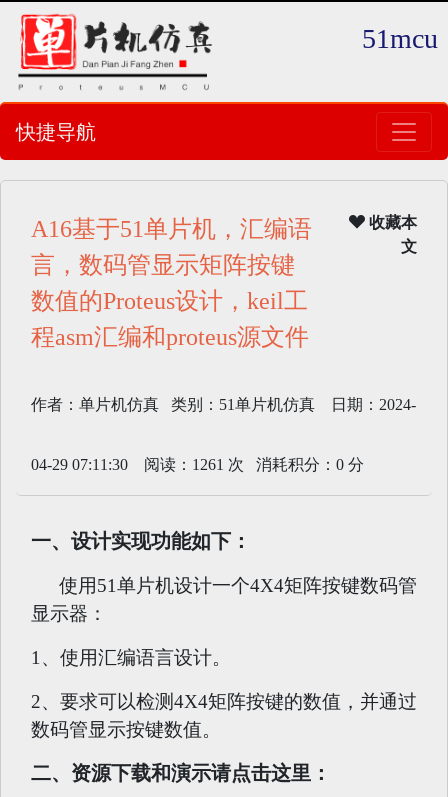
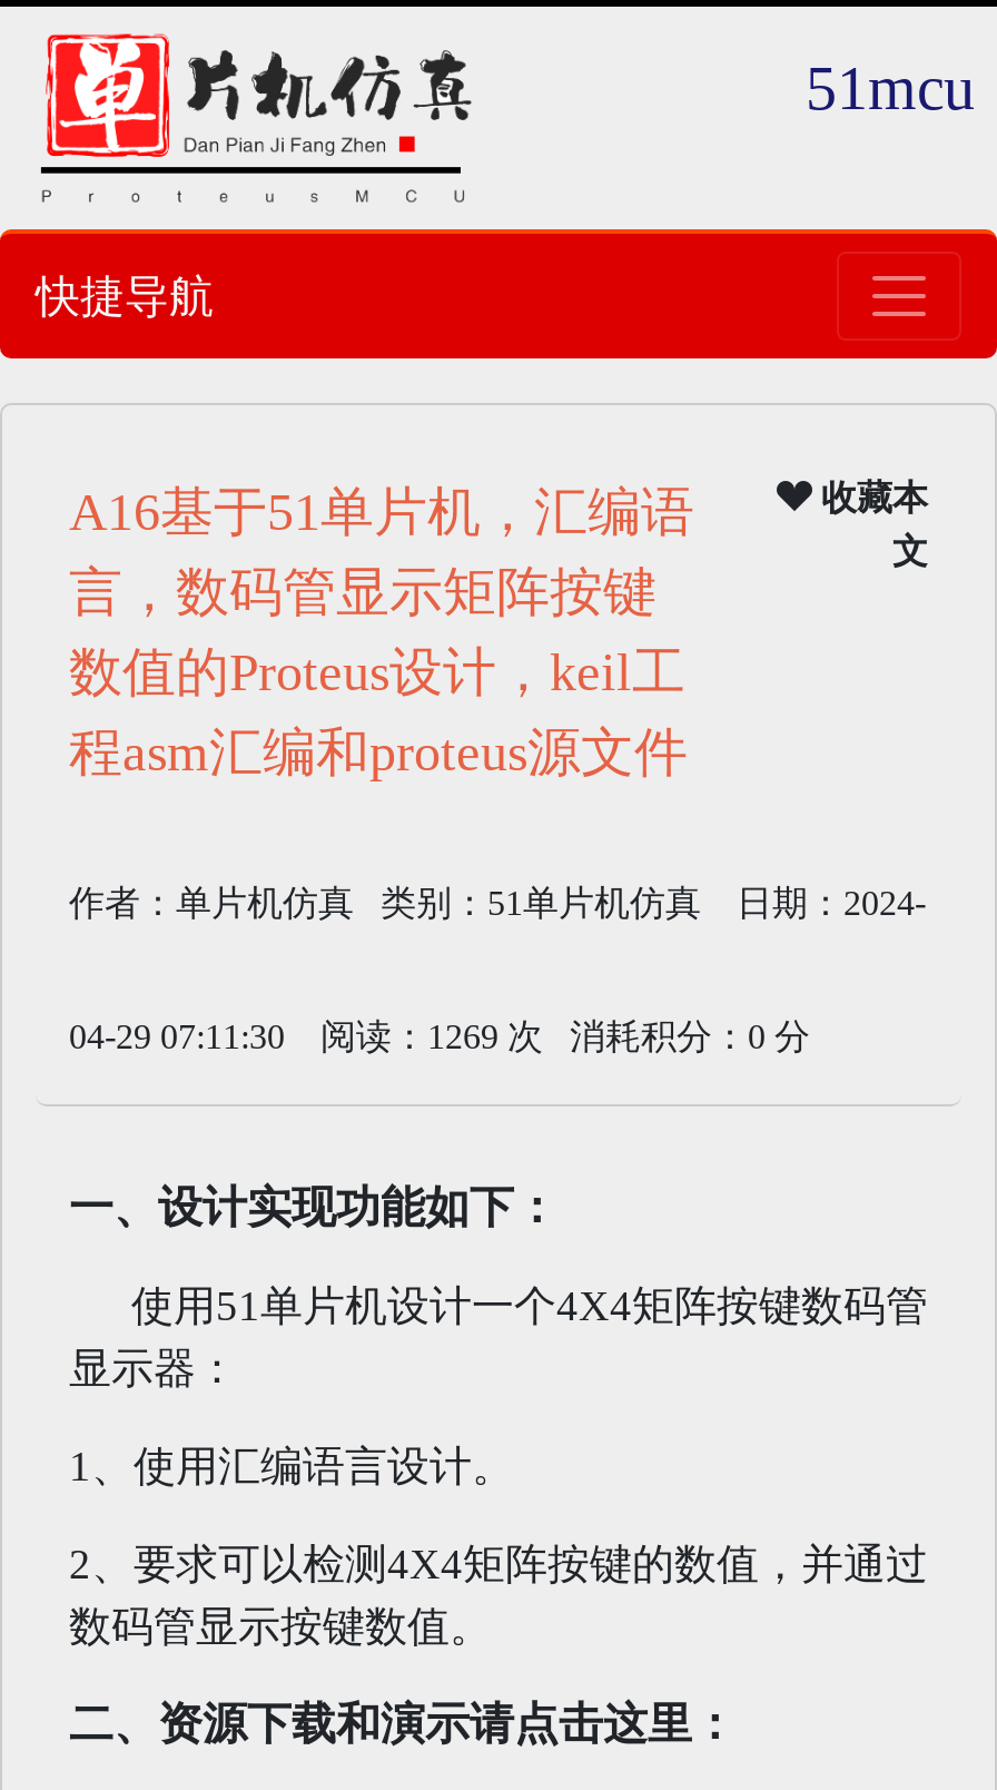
- 04-29 07:11:30 阅读：1261 次 消耗积分：0 分
+ 04-29 07:11:30 阅读：1269 次 消耗积分：0 分
